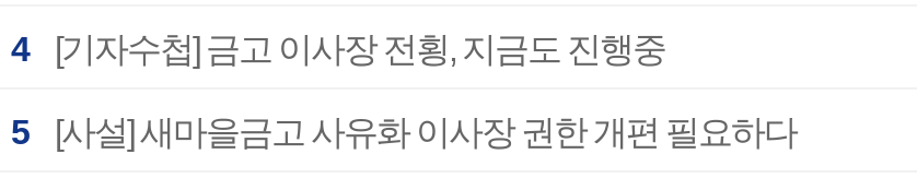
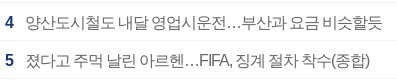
- [기자수첩] 금고 이사장 전횡, 지금도 진행중
+ 양산도시철도 내달 영업시운전…부산과 요금 비슷할듯

- [사설] 새마을금고 사유화 이사장 권한 개편 필요하다
+ 졌다고 주먹 날린 아르헨…FIFA, 징계 절차 착수(종합)
